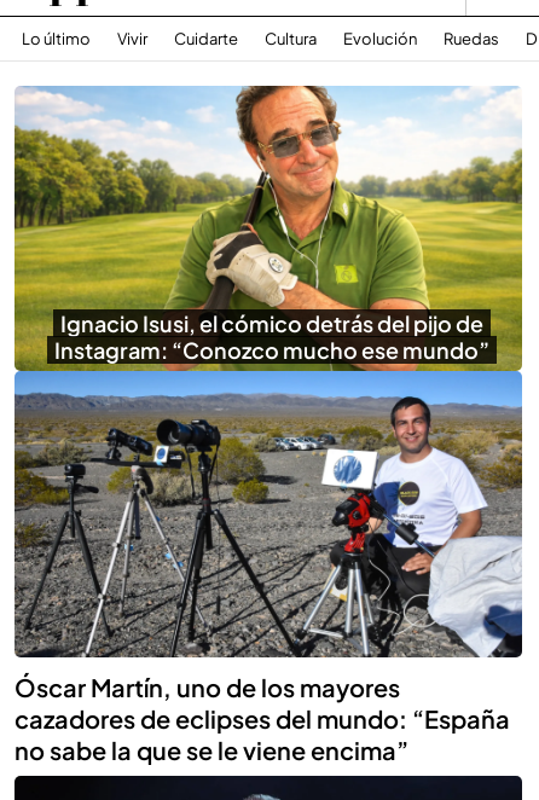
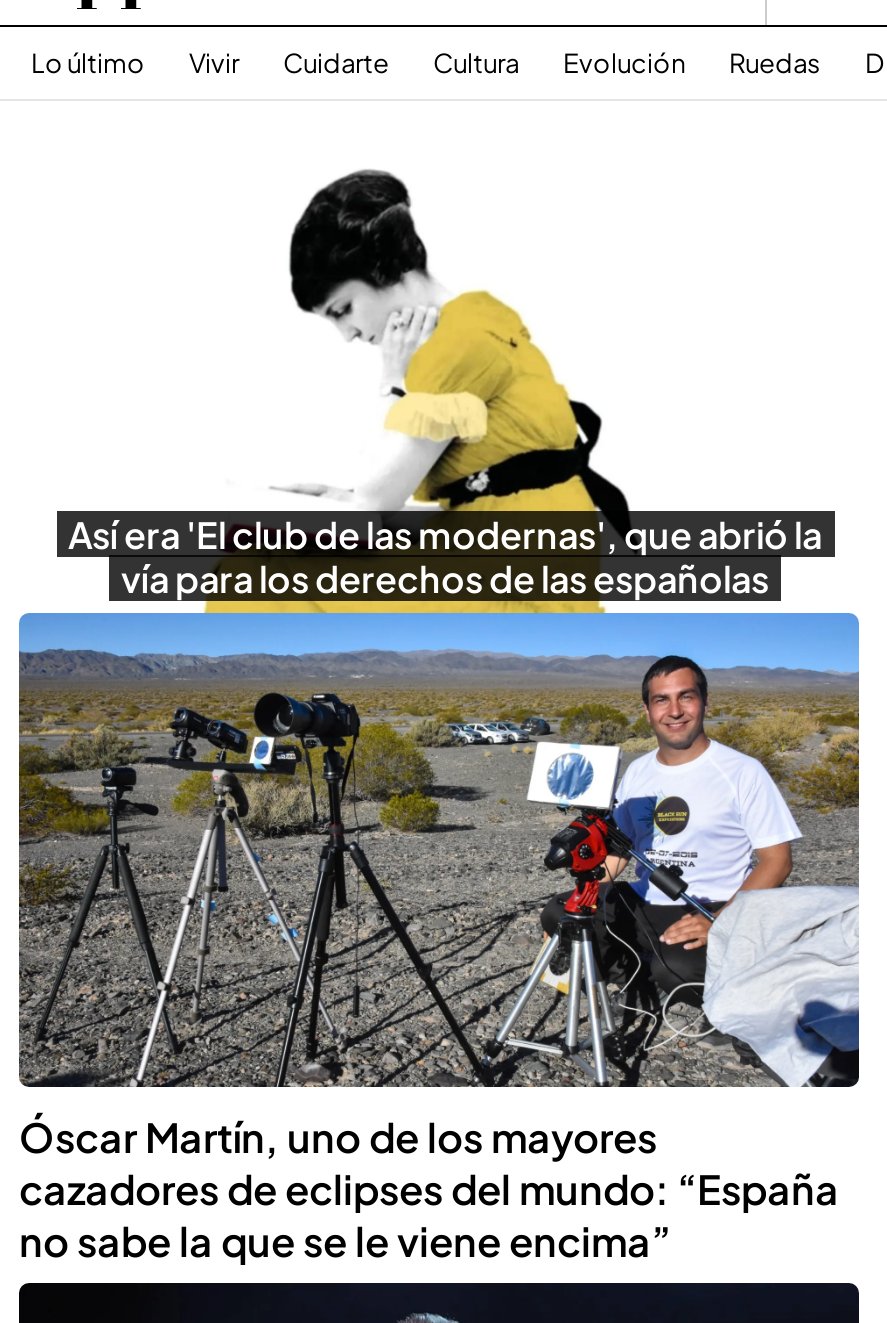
- [image]
- Ignacio Isusi, el cómico detrás del pijo de
- Instagram: “Conozco mucho ese mundo”
+ [image]
+ Así era 'El club de las modernas', que abrió la
+ vía para los derechos de las españolas
